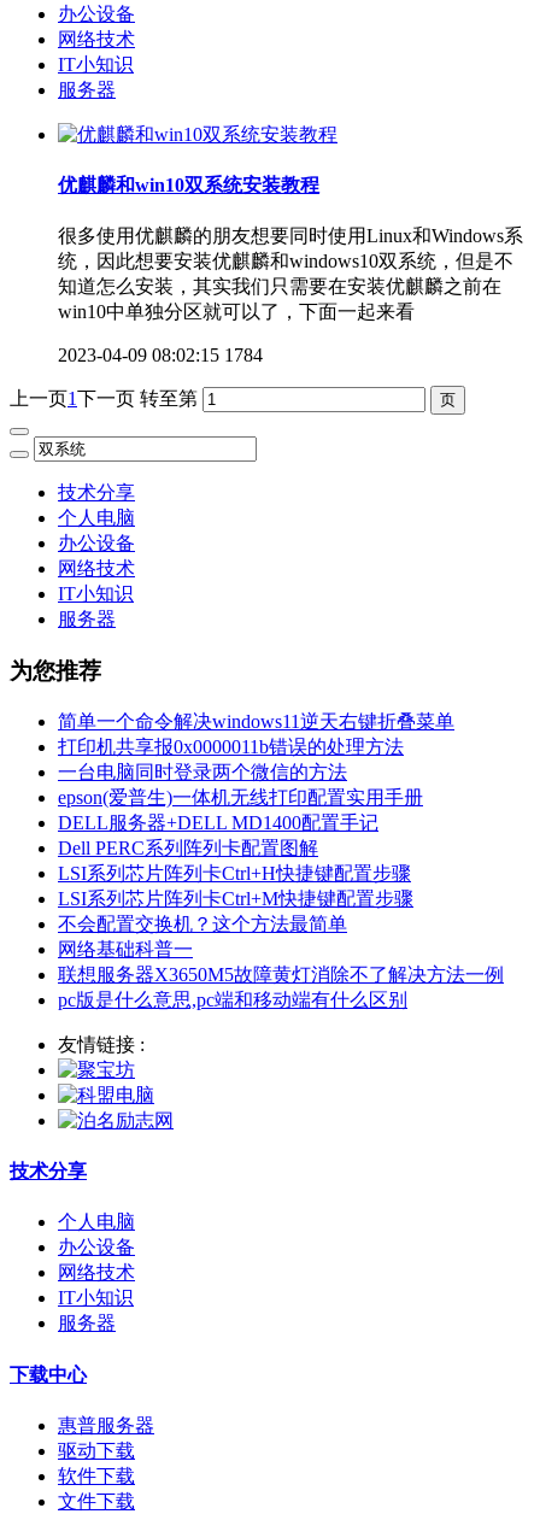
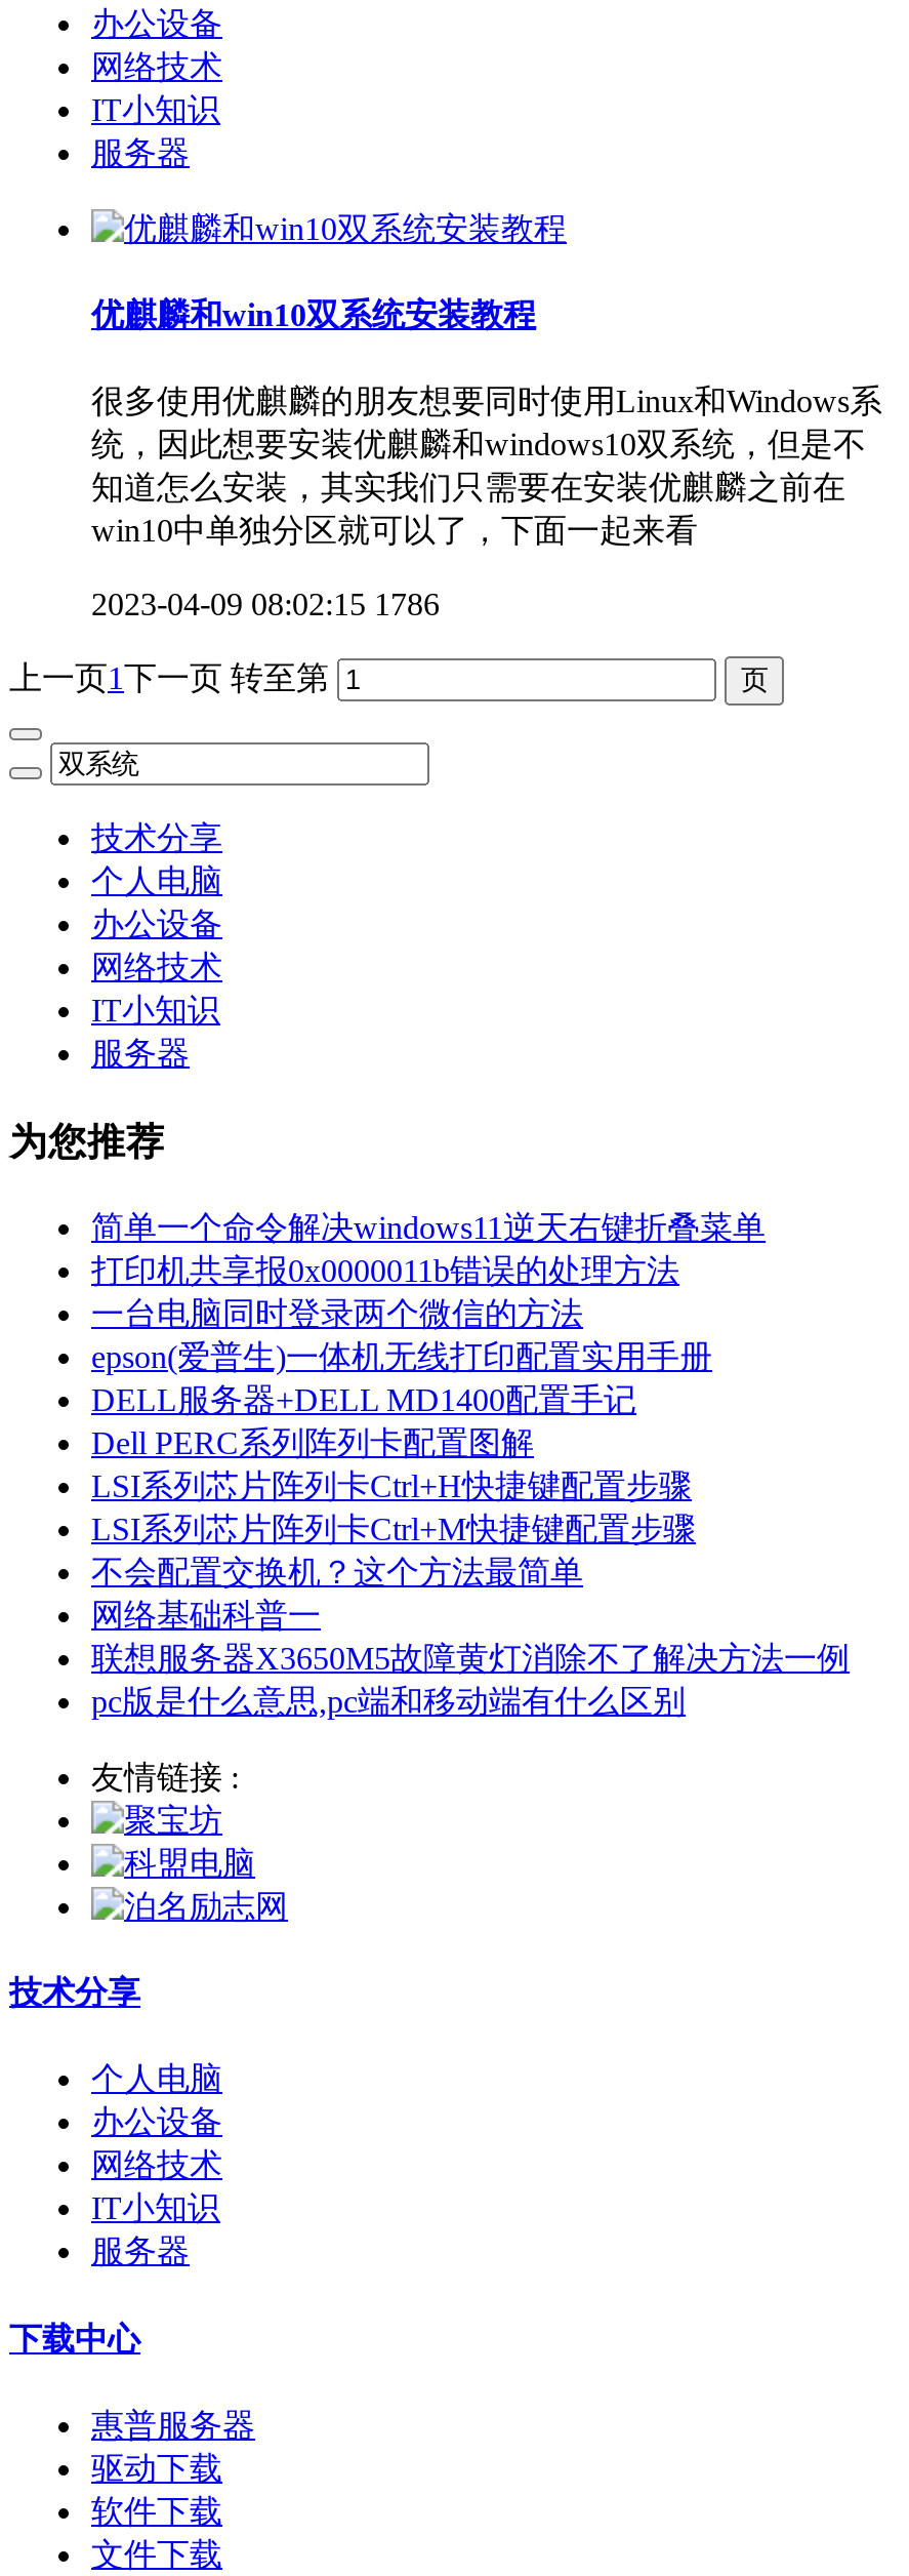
- 2023-04-09 08:02:15 1784
+ 2023-04-09 08:02:15 1786
